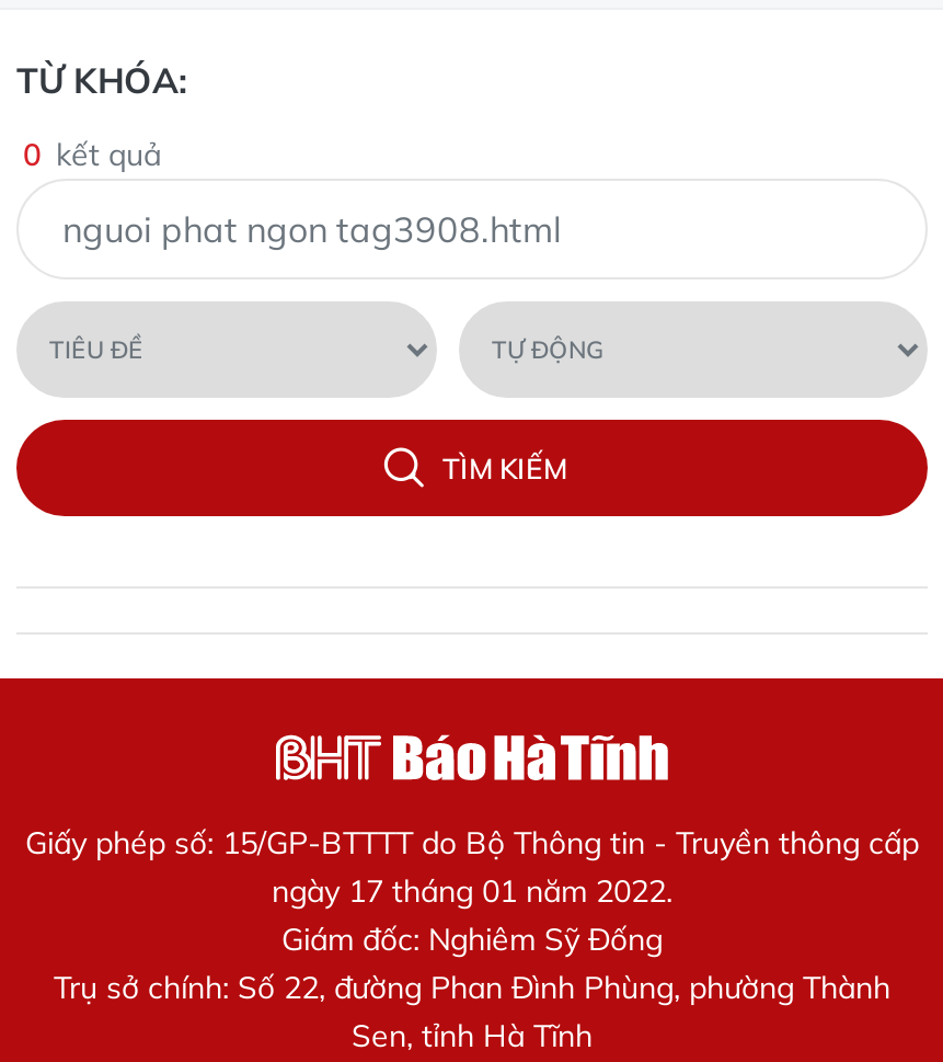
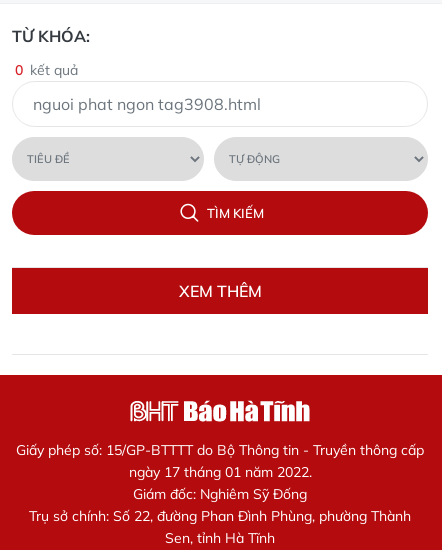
+ XEM THÊM
